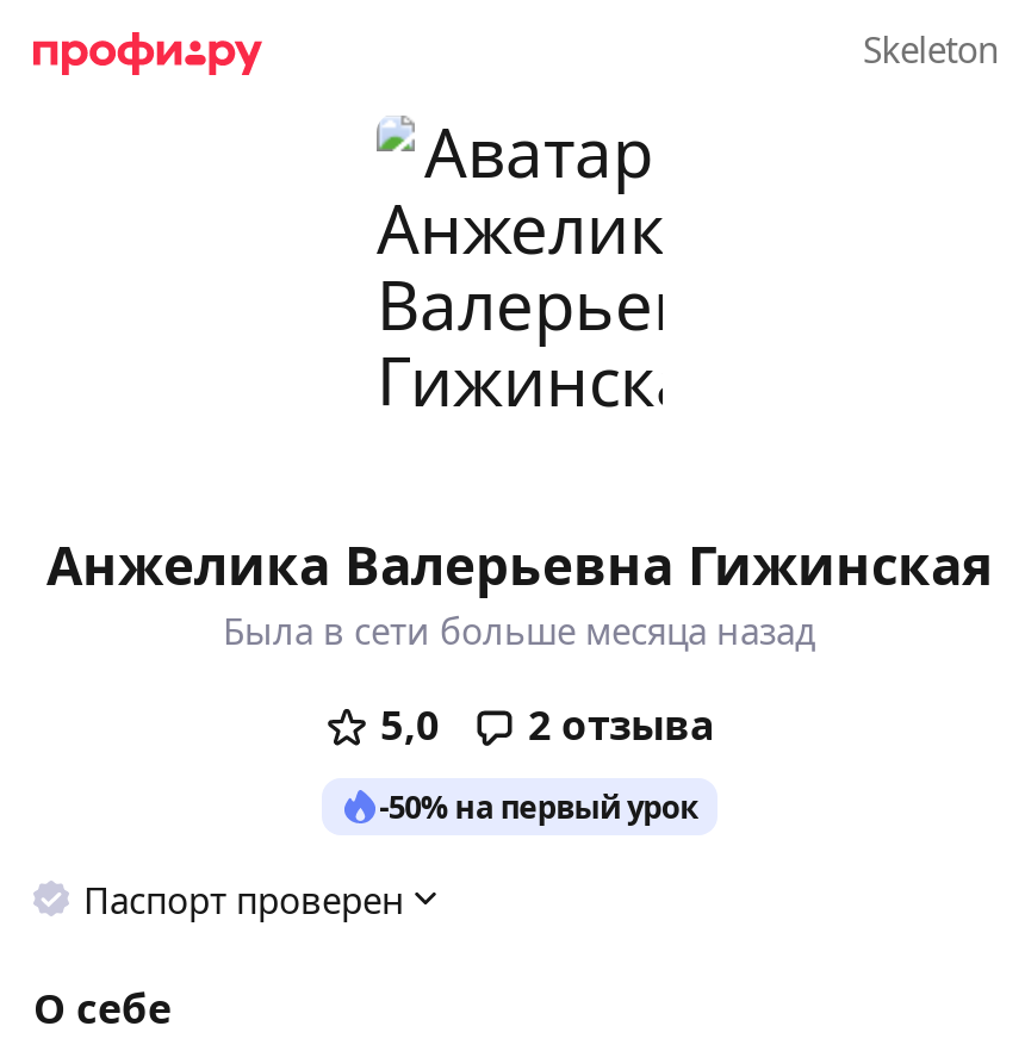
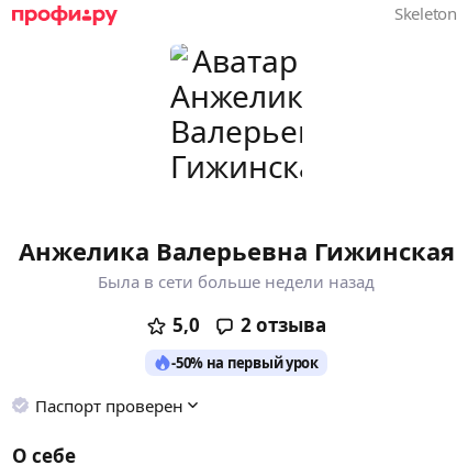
- Была в сети больше месяца назад
+ Была в сети больше недели назад
